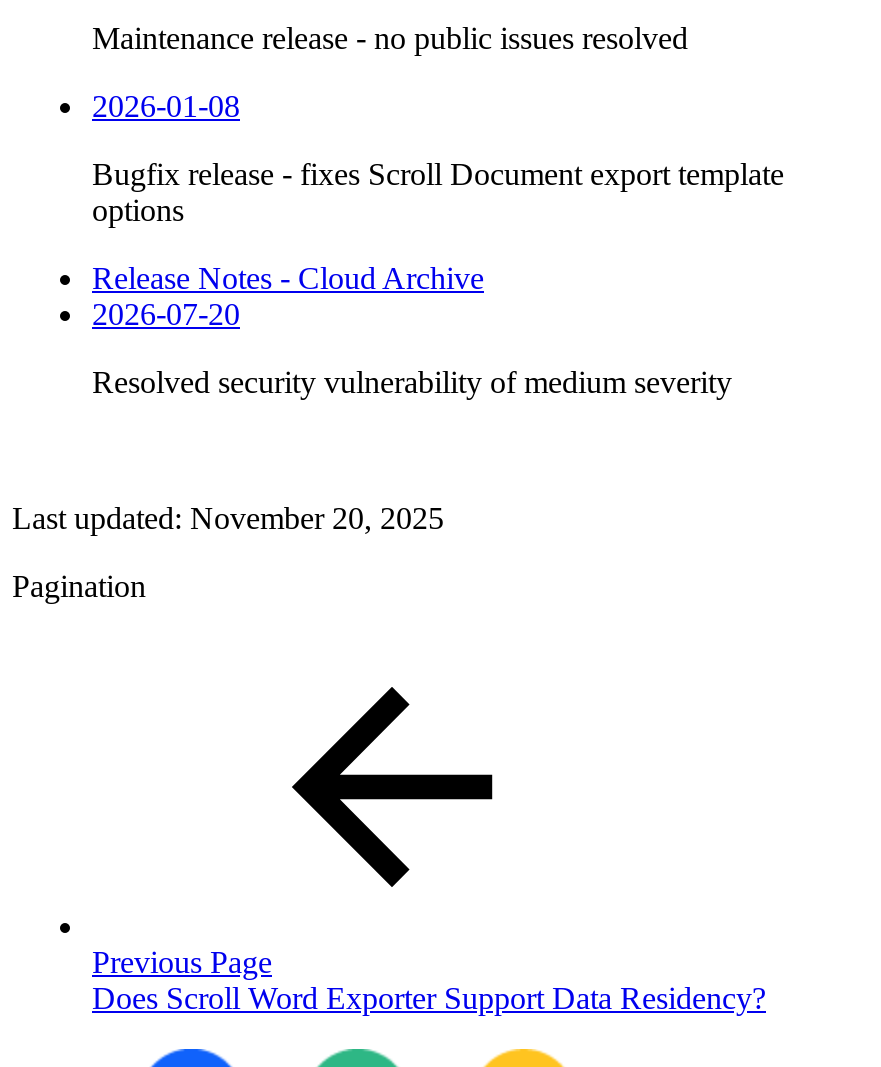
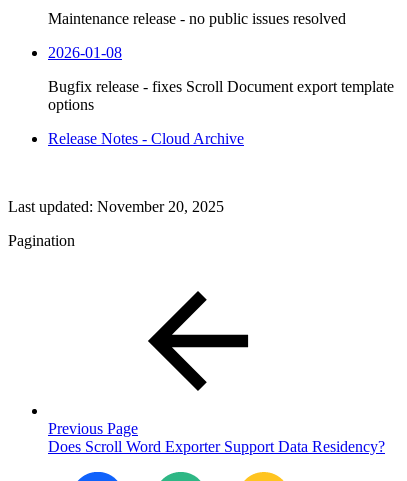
- 2026-07-20
- Resolved security vulnerability of medium severity
